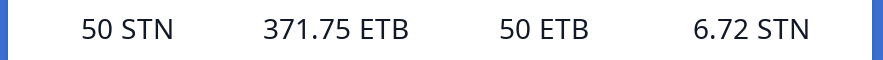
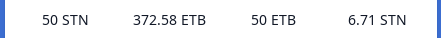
- 371.75 ETB
+ 372.58 ETB

- 6.72 STN
+ 6.71 STN
